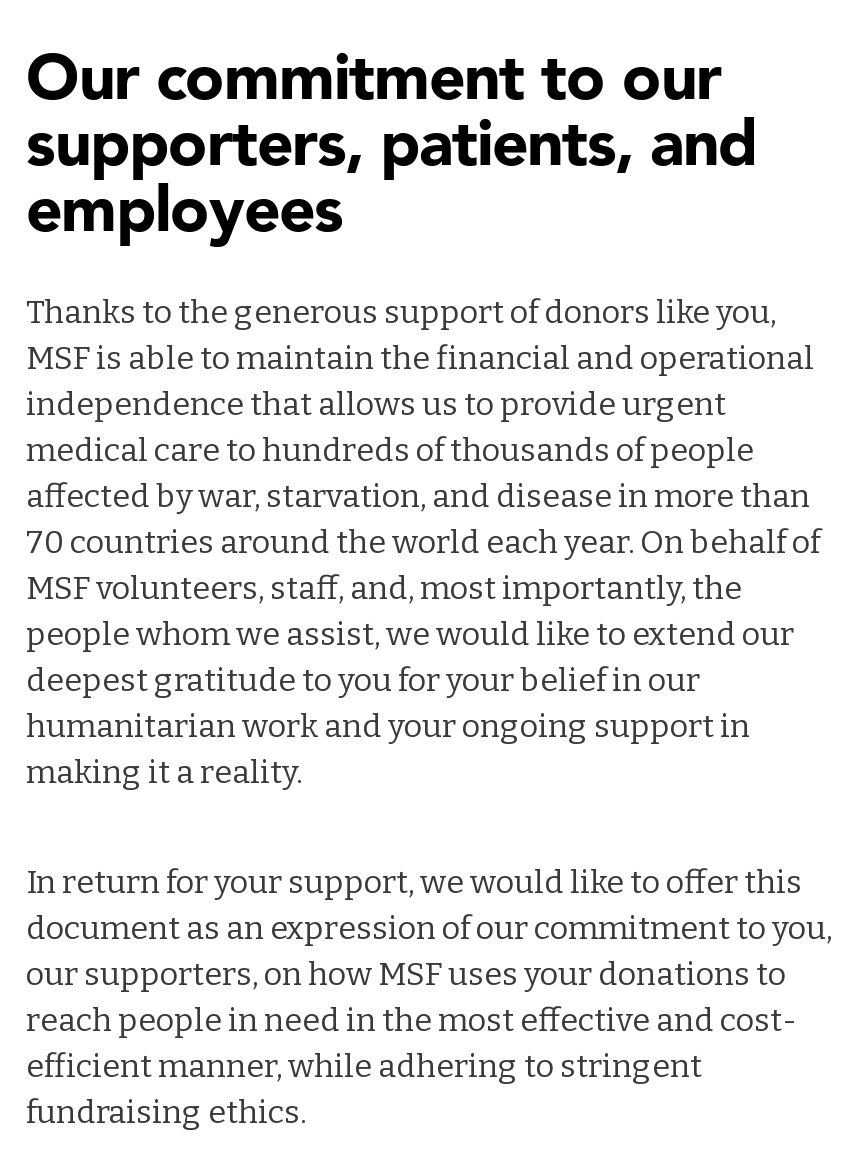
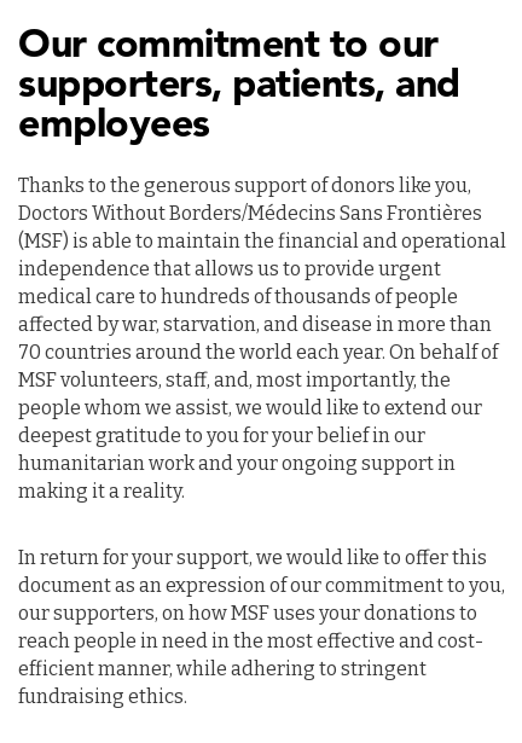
- MSF is able to maintain the financial and operational
+ Doctors Without Borders/Médecins Sans Frontières
+ (MSF) is able to maintain the financial and operational
